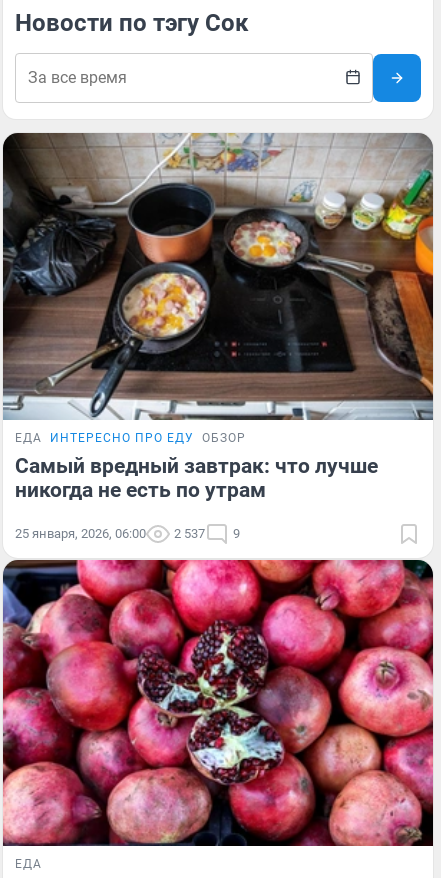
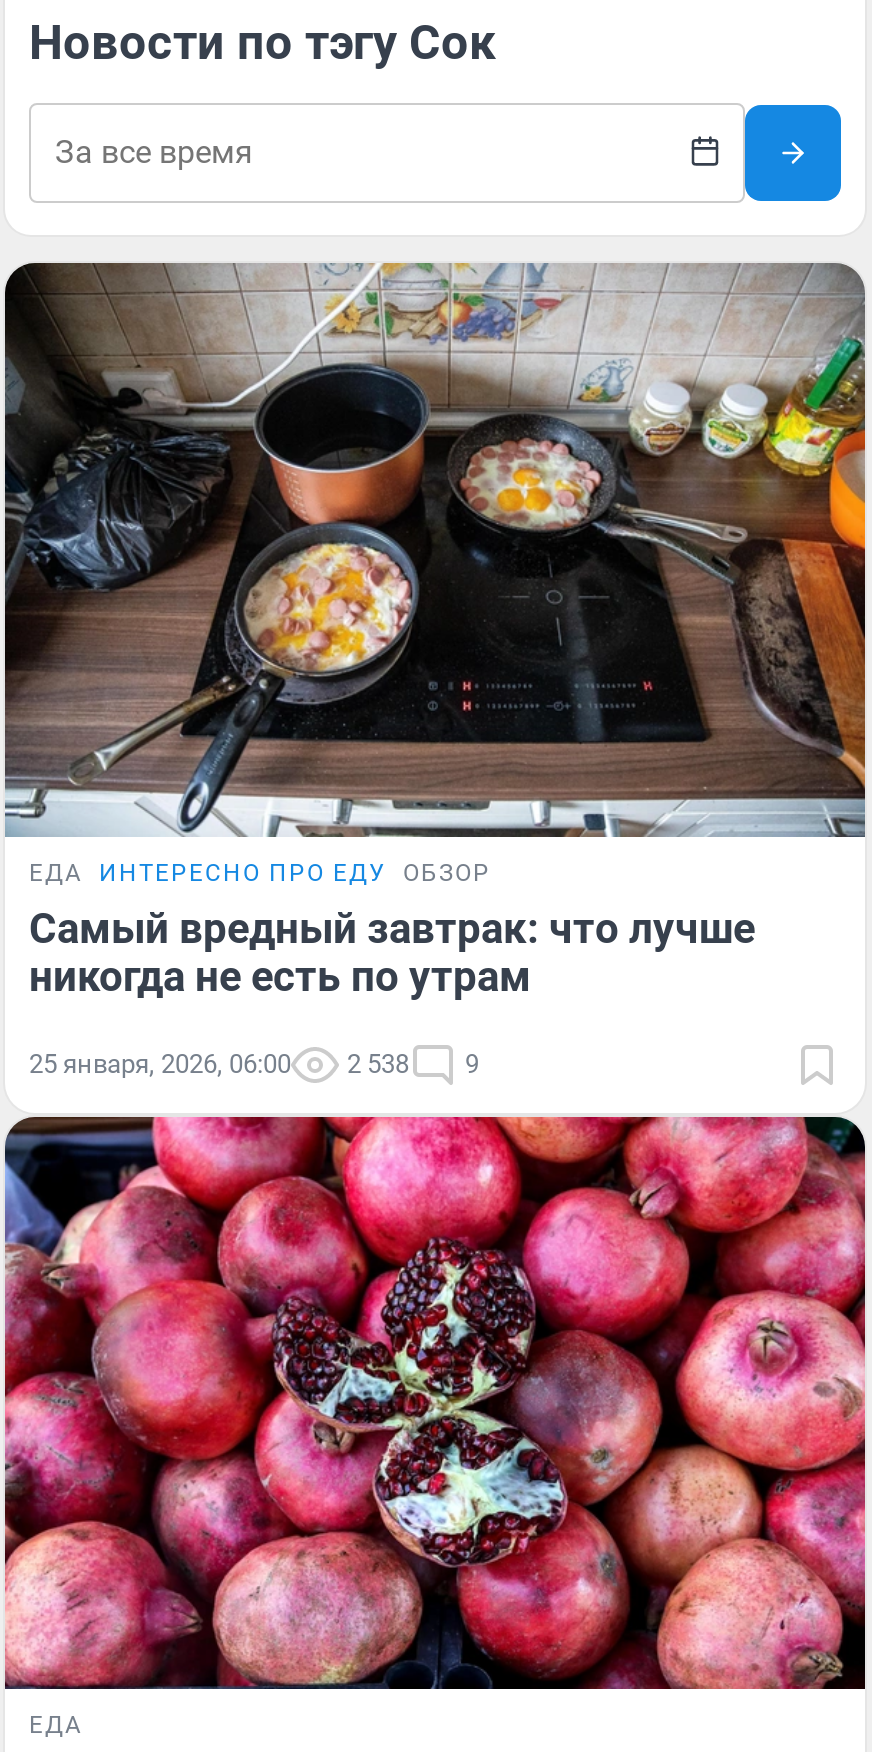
- 25 января, 2026, 06:00 2 537 9
+ 25 января, 2026, 06:00 2 538 9
